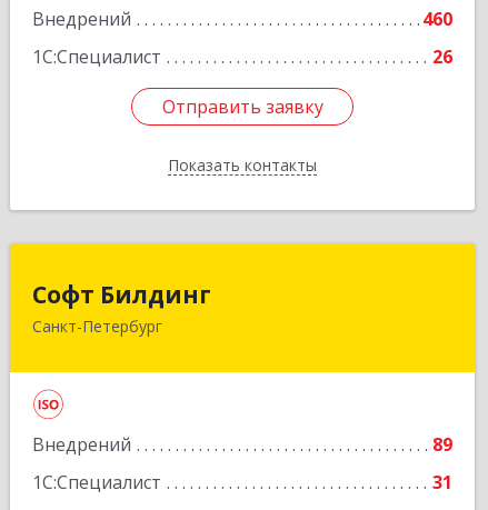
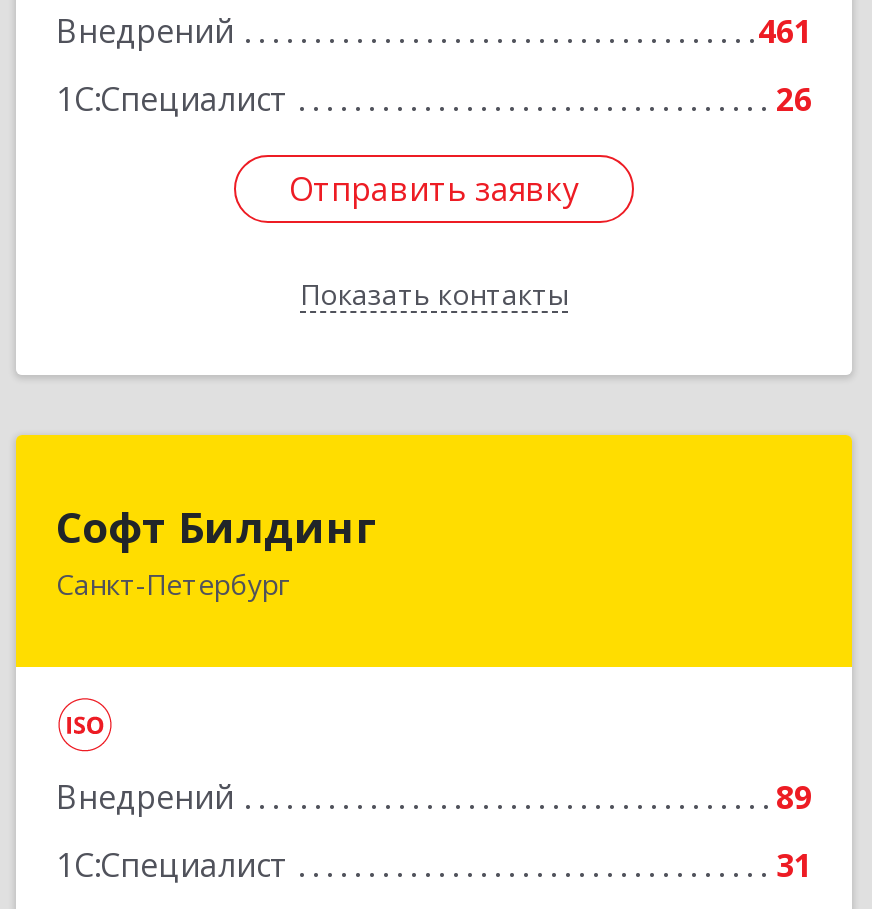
- 460
+ 461
